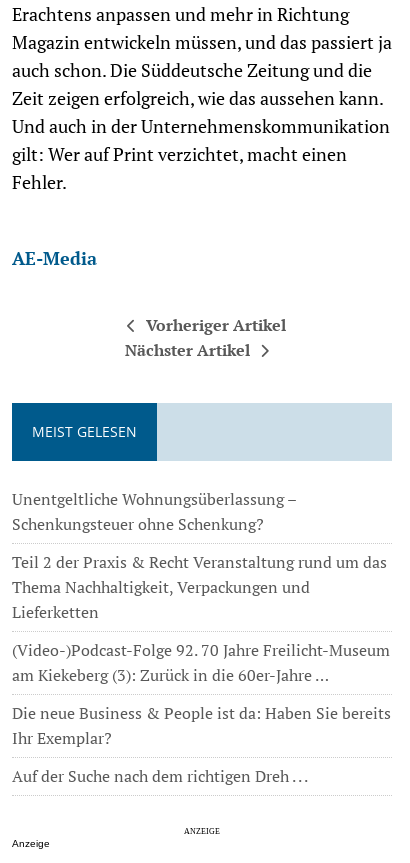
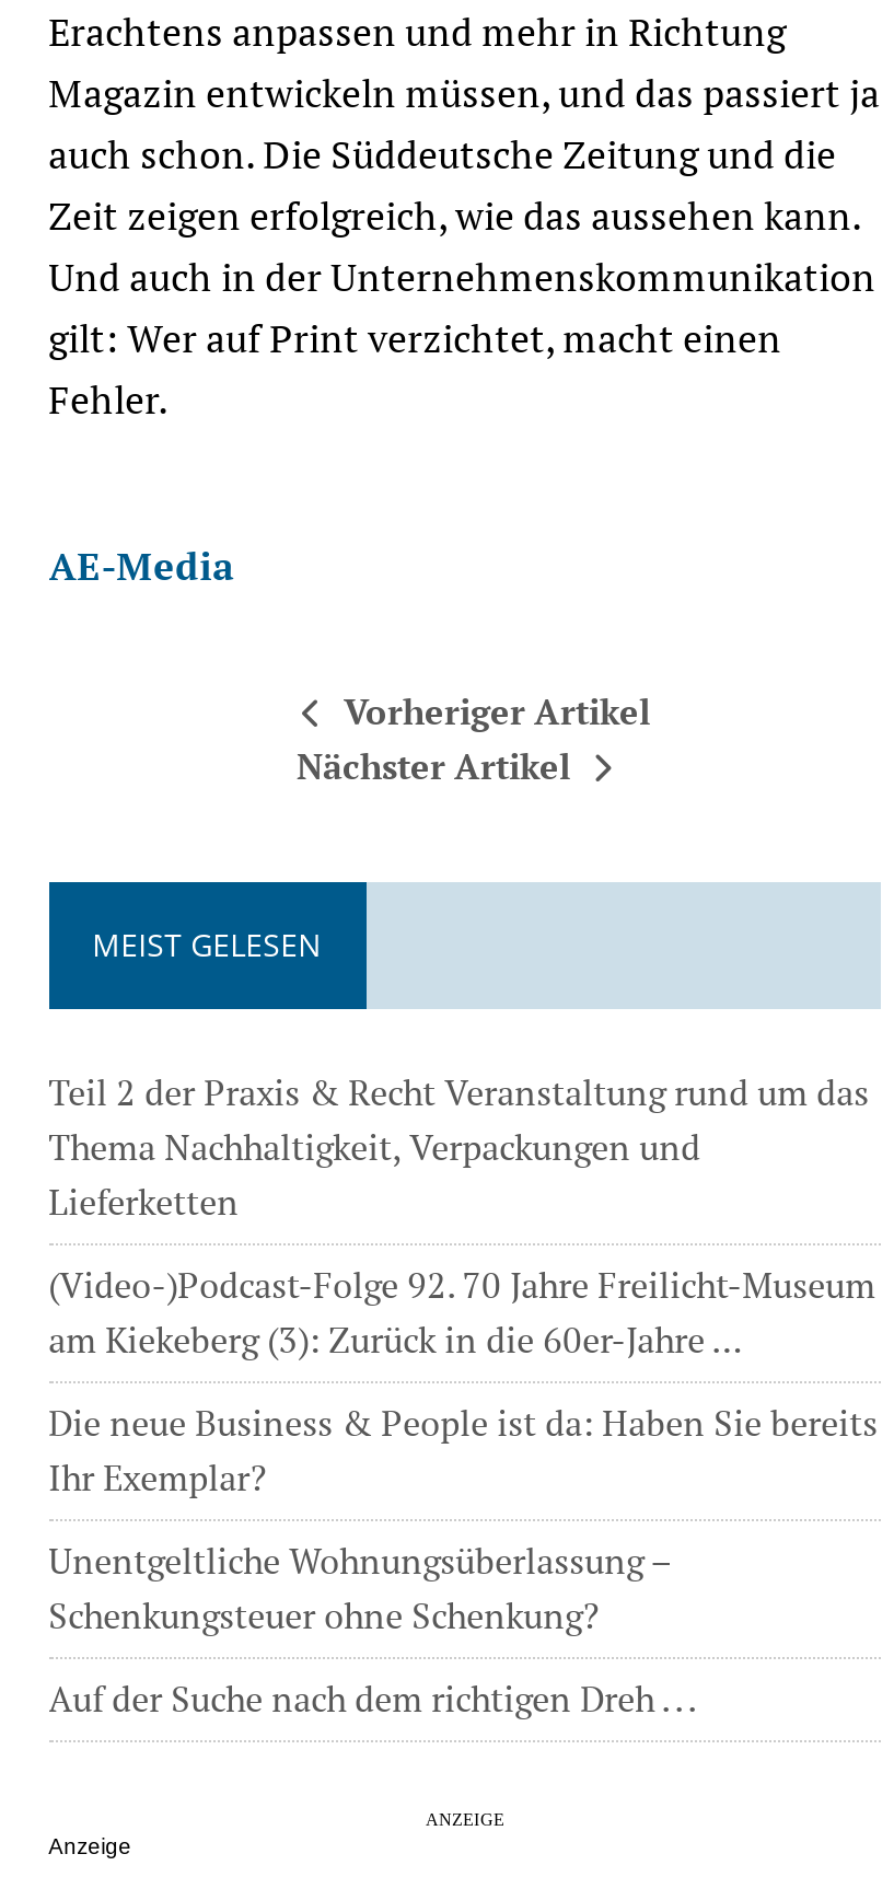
moved down: Unentgeltliche Wohnungsüberlassung – | Schenkungsteuer ohne Schenkung?

moved up: Teil 2 der Praxis & Recht Veranstaltung rund um das | Thema Nachhaltigkeit, Verpackungen und | Lieferketten | (Video-)Podcast-Folge 92. 70 Jahre Freilicht-Museum | am Kiekeberg (3): Zurück in die 60er-Jahre … | Die neue Business & People ist da: Haben Sie bereits | Ihr Exemplar?
